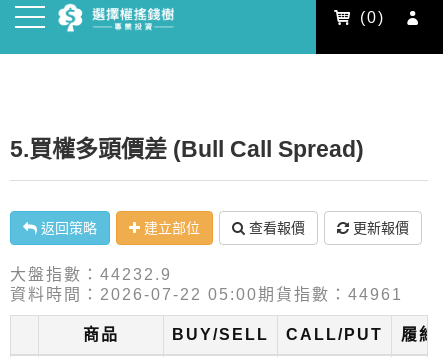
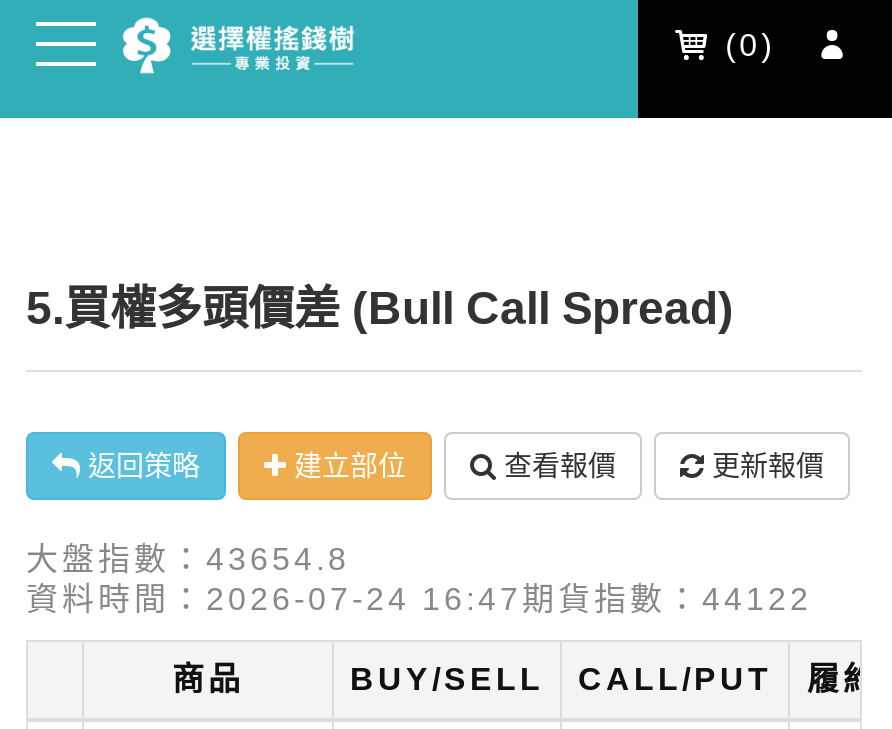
- 大盤指數：44232.9
+ 大盤指數：43654.8

- 資料時間：2026-07-22 05:00
+ 資料時間：2026-07-24 16:47

- 期貨指數：44961
+ 期貨指數：44122
